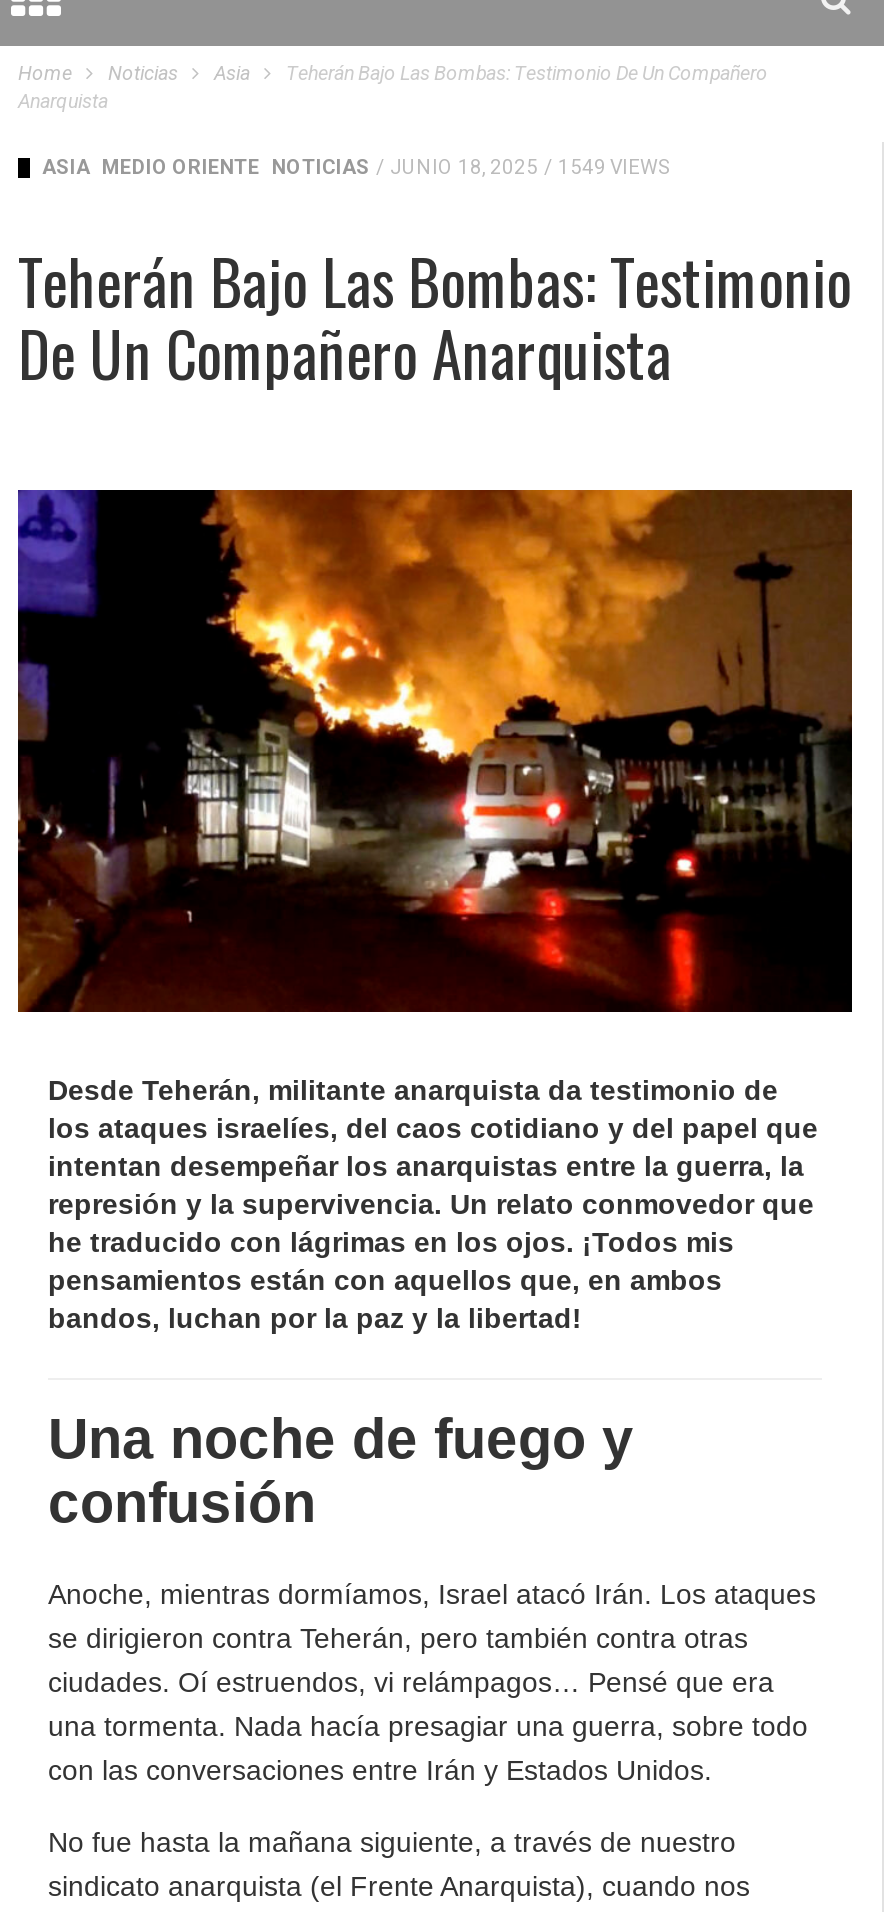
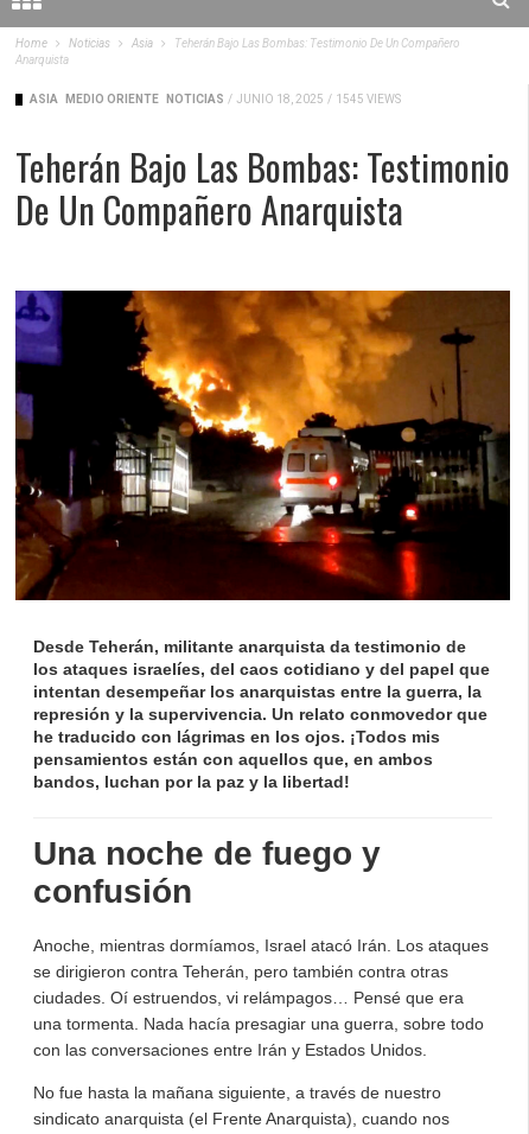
- ASIA MEDIO ORIENTE NOTICIAS / JUNIO 18, 2025 / 1549 VIEWS
+ ASIA MEDIO ORIENTE NOTICIAS / JUNIO 18, 2025 / 1545 VIEWS
